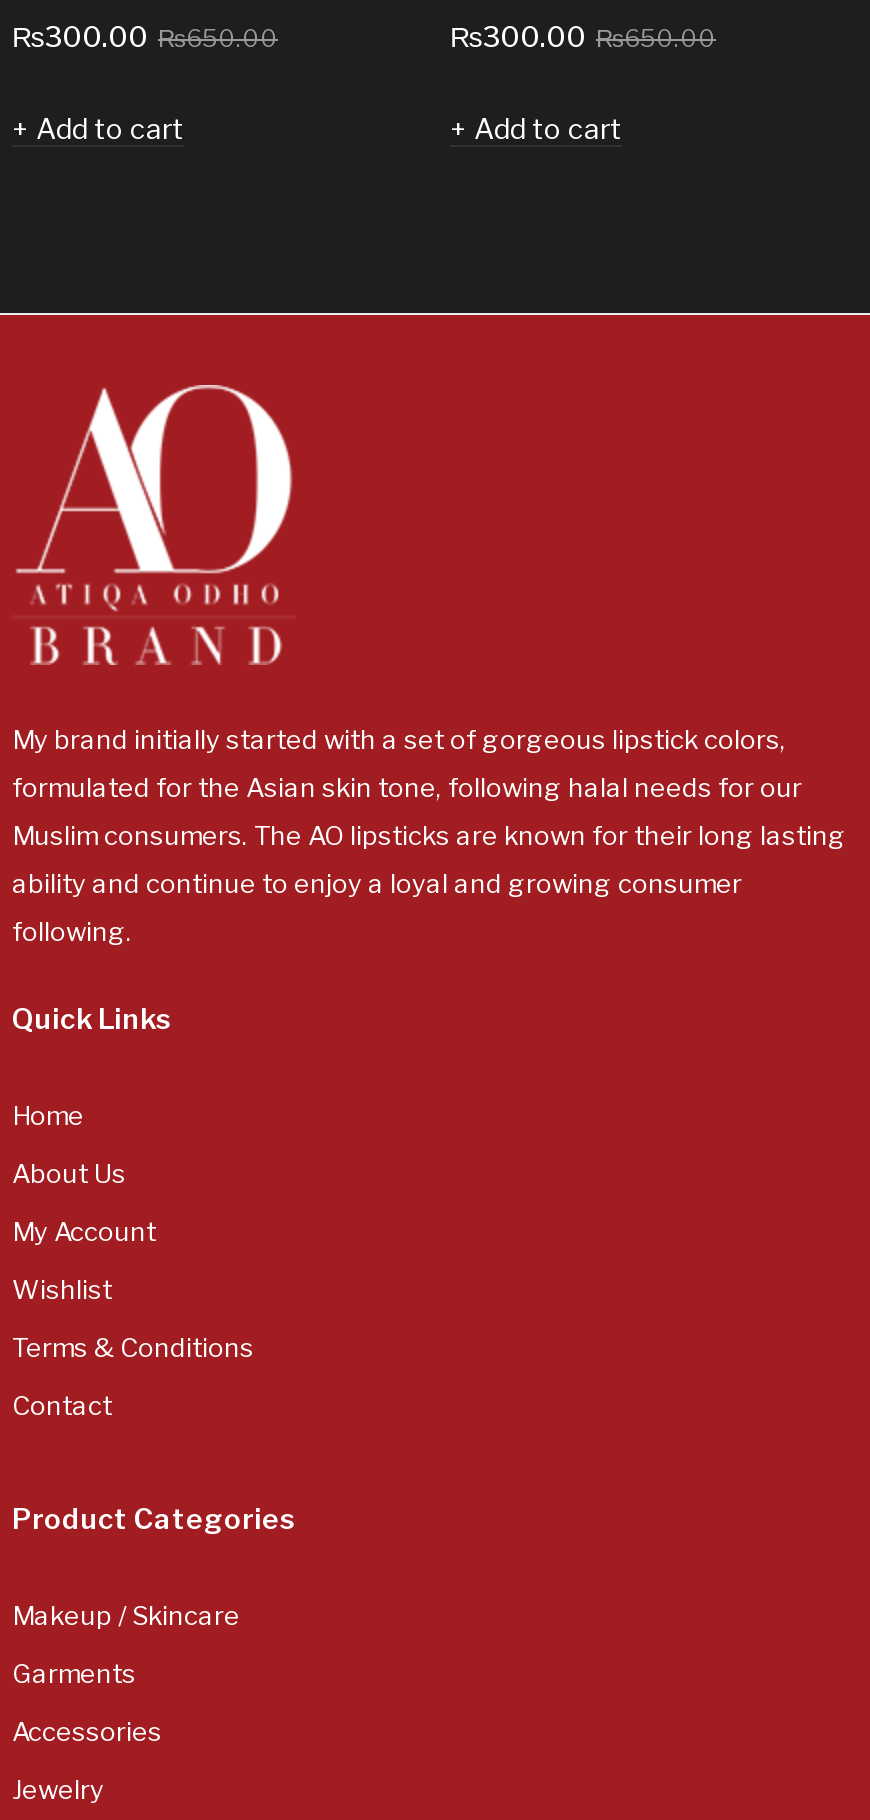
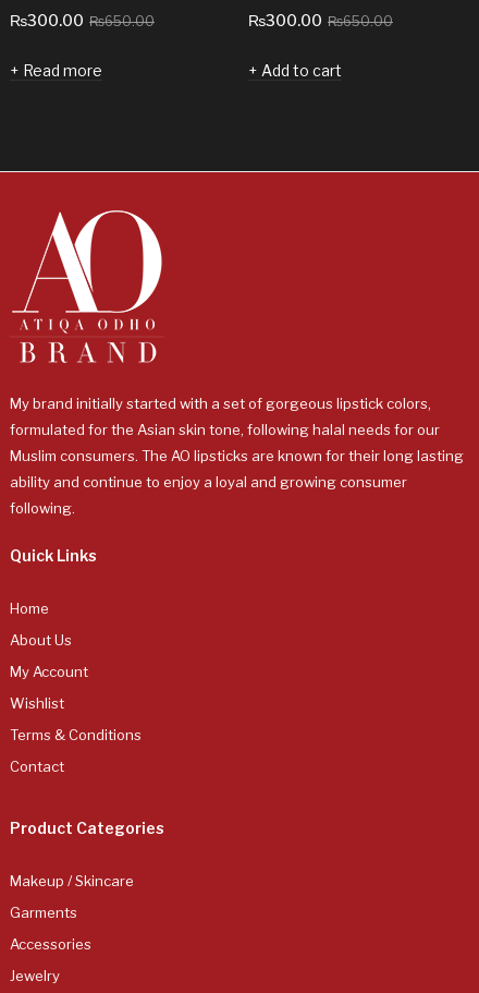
- Add to cart
+ Read more
